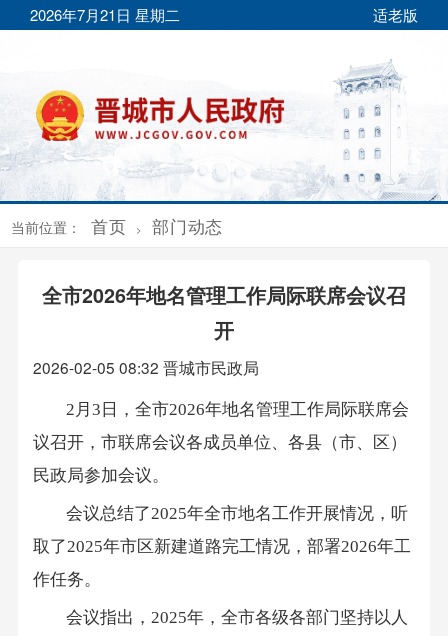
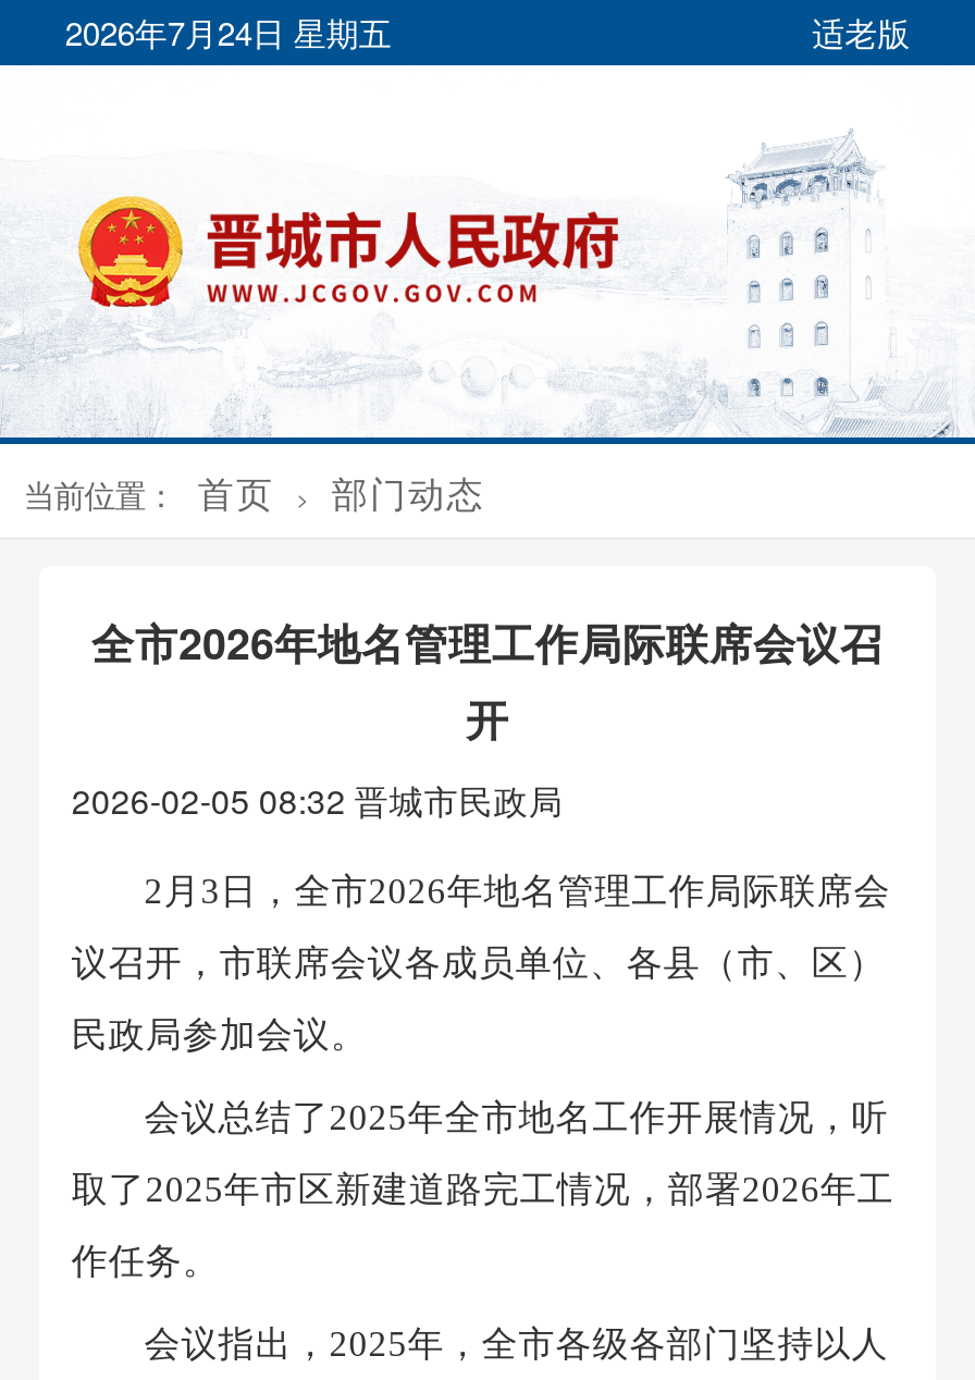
- 2026年7月21日 星期二
+ 2026年7月24日 星期五
